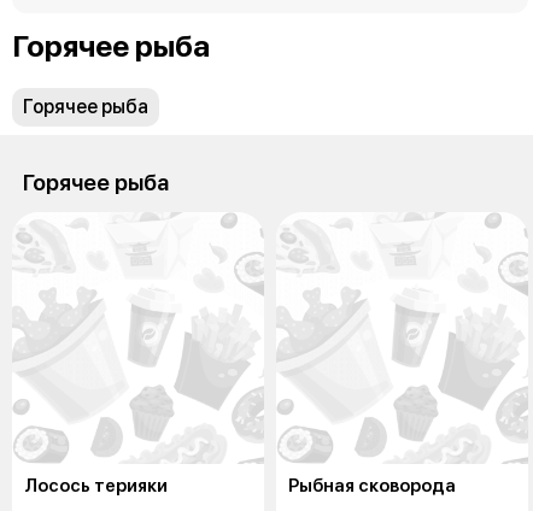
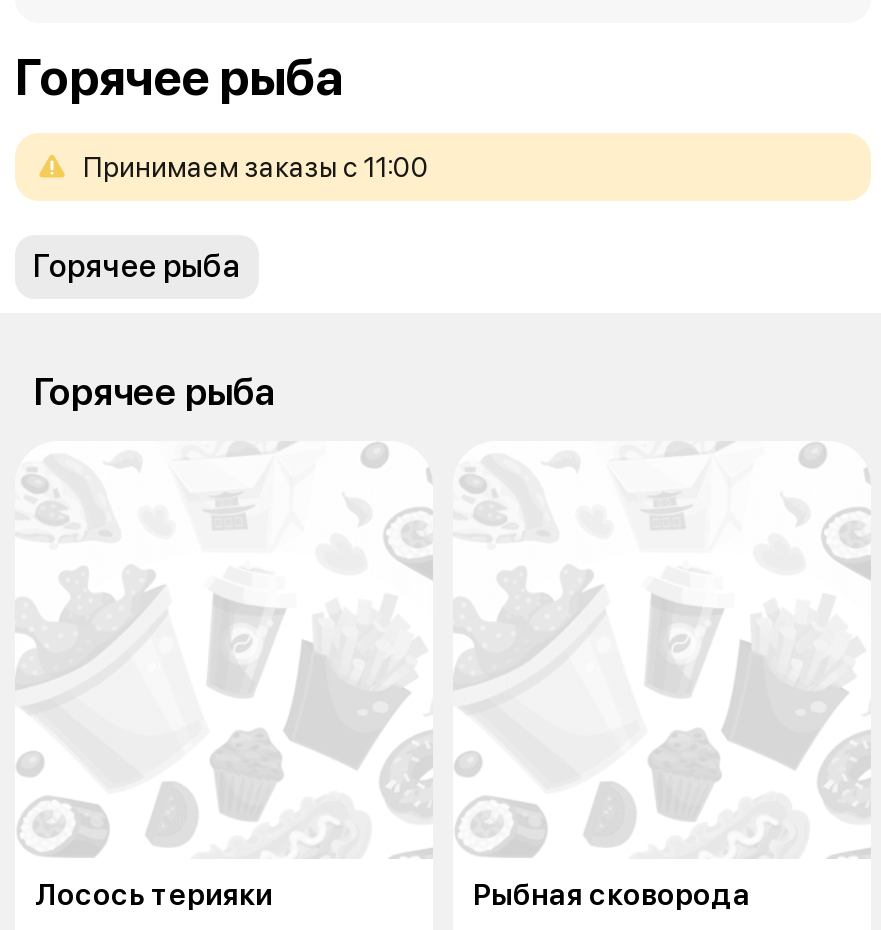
+ Принимаем заказы с 11:00
